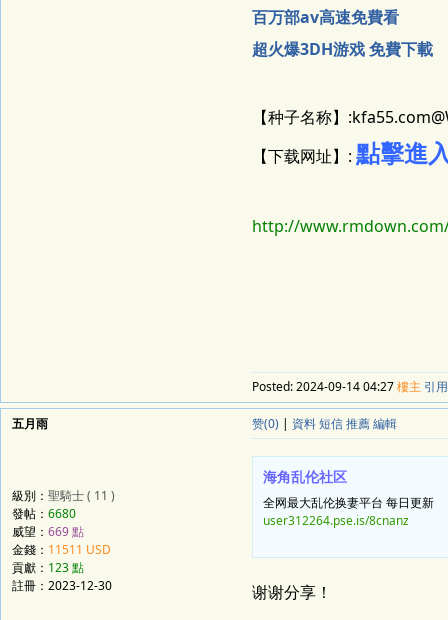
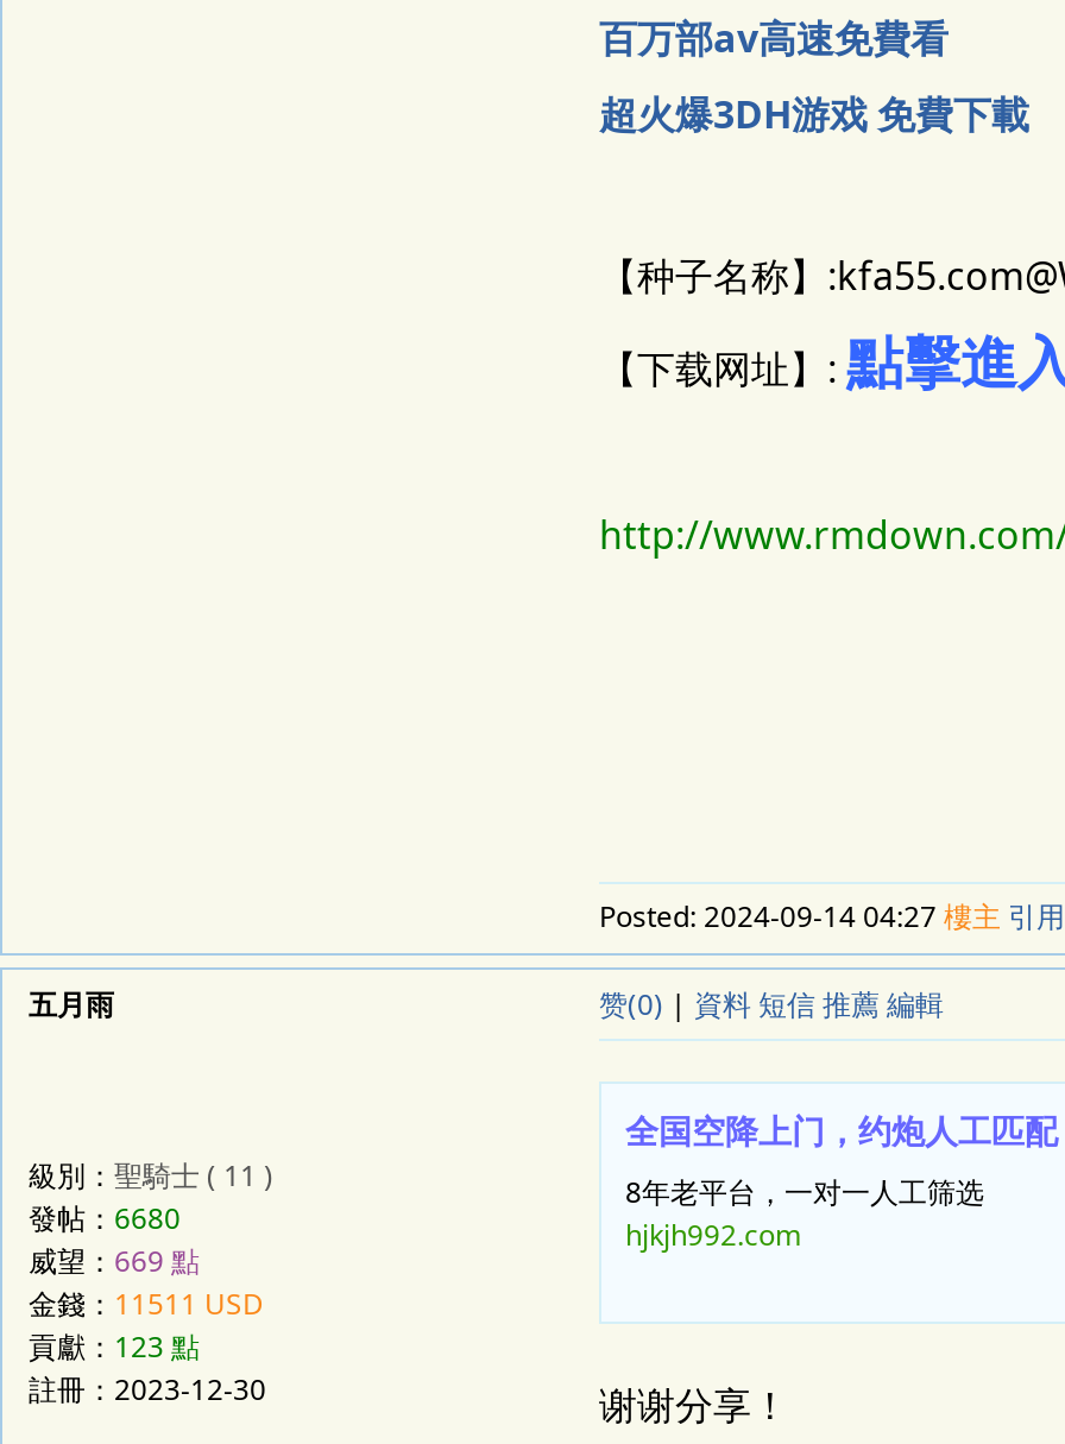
- 海角乱伦社区
- 全网最大乱伦换妻平台 每日更新
- user312264.pse.is/8cnanz
+ 全国空降上门，约炮人工匹配
+ 8年老平台，一对一人工筛选
+ hjkjh992.com
